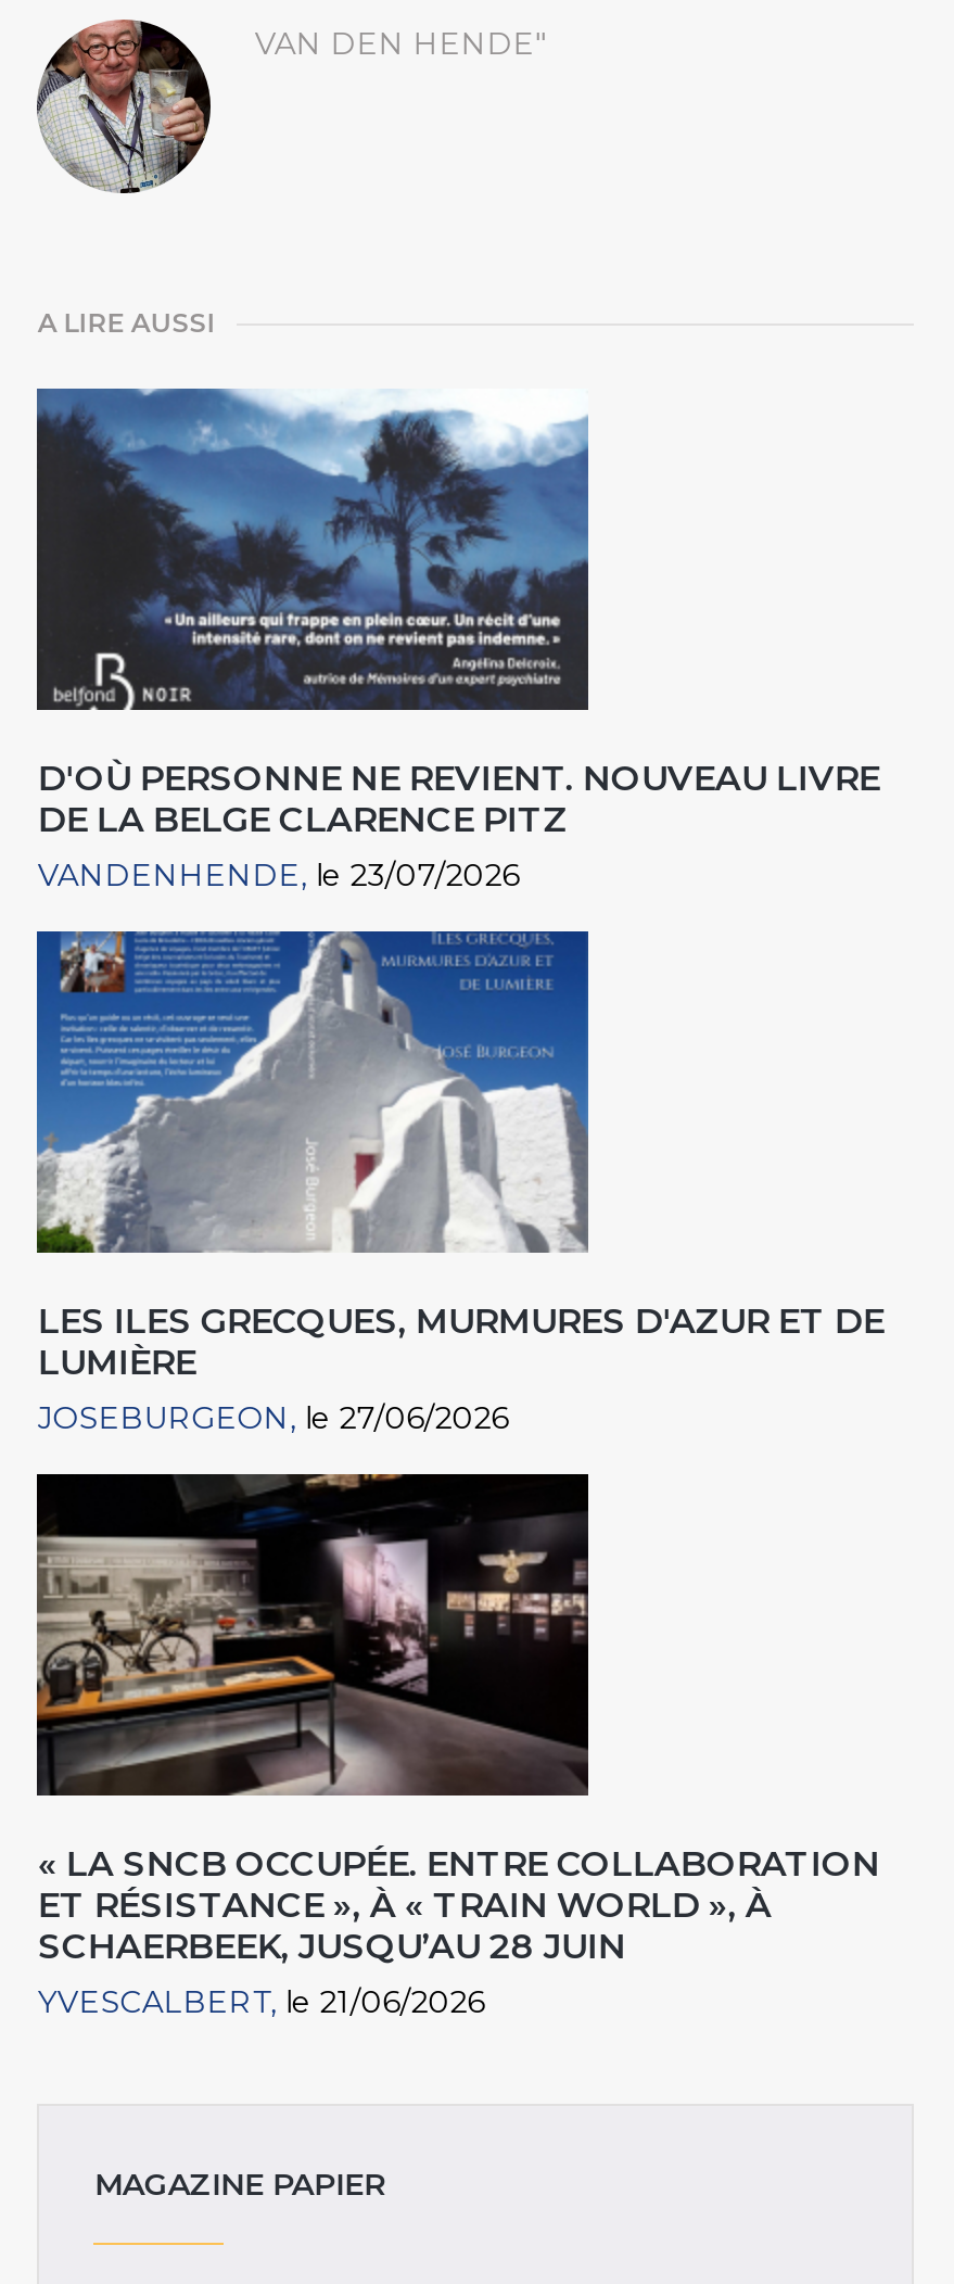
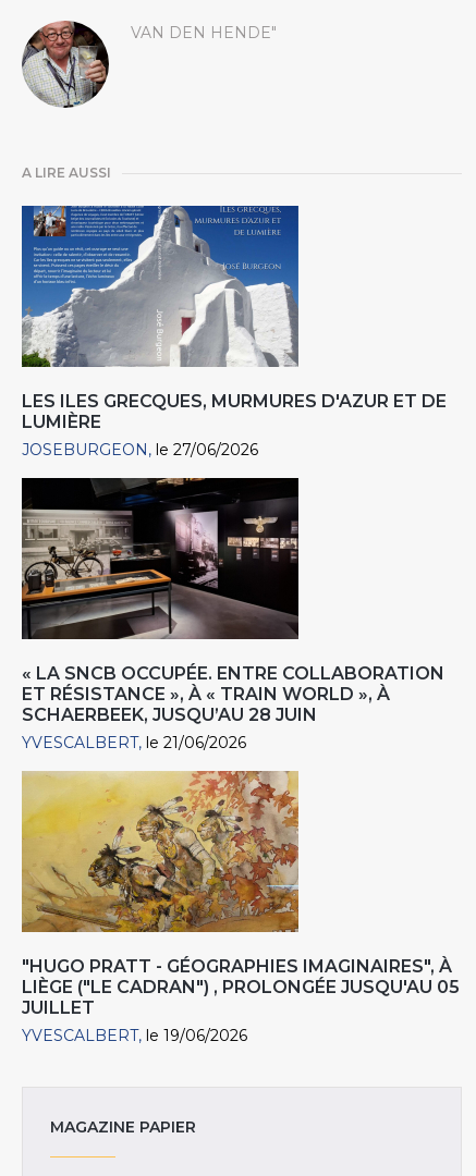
- [image]
- D'OÙ PERSONNE NE REVIENT. NOUVEAU LIVRE
- DE LA BELGE CLARENCE PITZ
- VANDENHENDE le 23/07/2026

moved up: [image] | LES ILES GRECQUES, MURMURES D'AZUR ET DE | LUMIÈRE | JOSEBURGEON le 27/06/2026 | « LA SNCB OCCUPÉE. ENTRE COLLABORATION | ET RÉSISTANCE », À « TRAIN WORLD », À | SCHAERBEEK, JUSQU’AU 28 JUIN | YVESCALBERT le 21/06/2026

+ [image]
+ "HUGO PRATT - GÉOGRAPHIES IMAGINAIRES", À
+ LIÈGE ("LE CADRAN") , PROLONGÉE JUSQU'AU 05
+ JUILLET
+ YVESCALBERT le 19/06/2026
